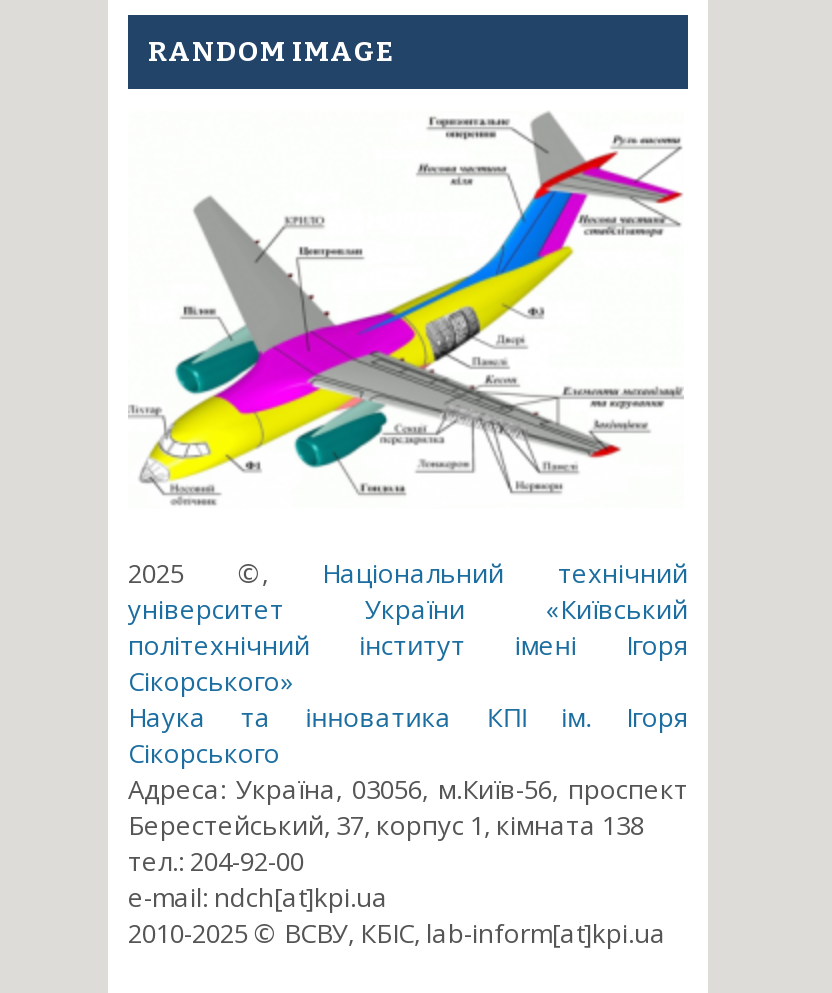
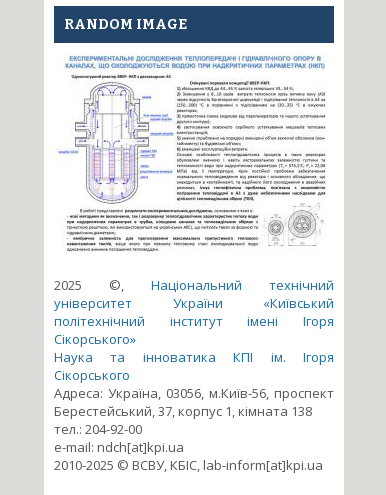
- [image]
+ [image]
